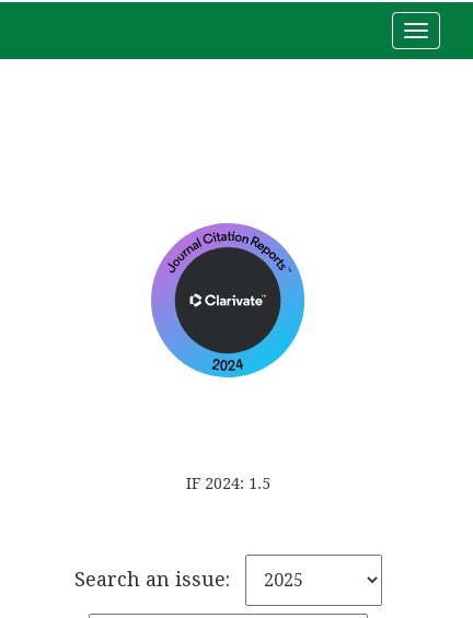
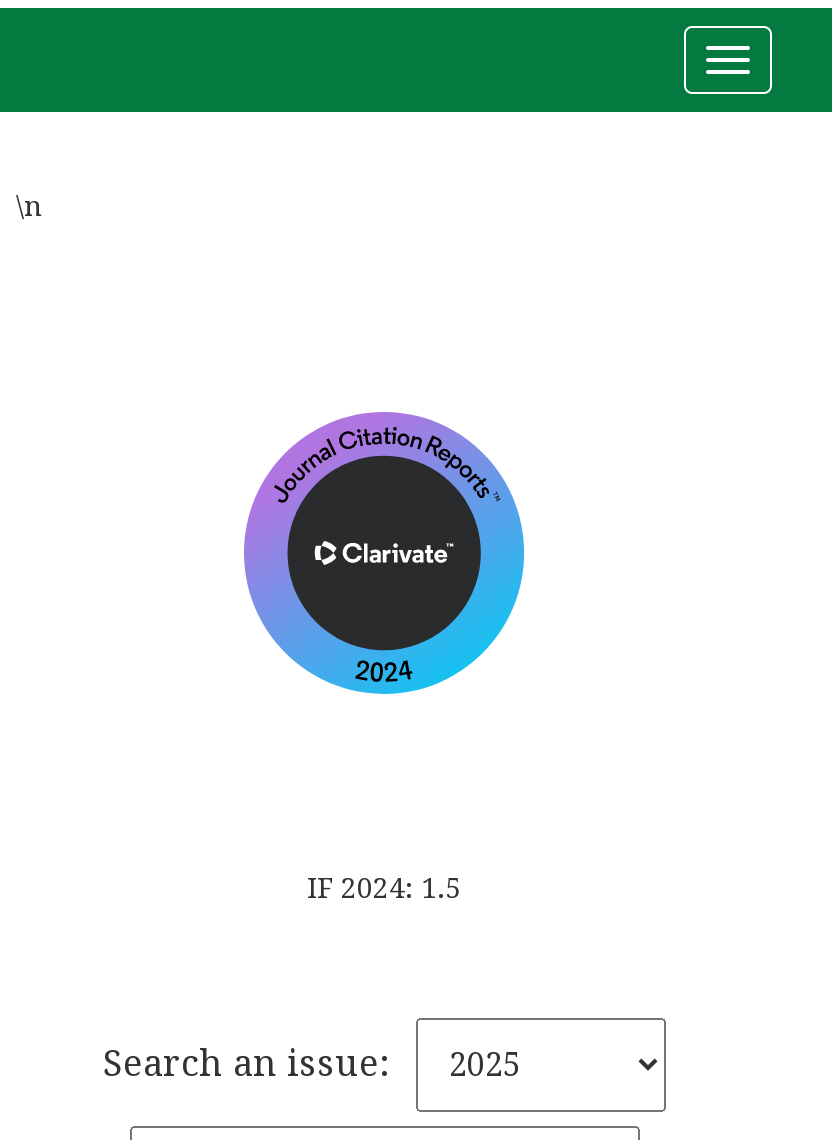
+ \n
